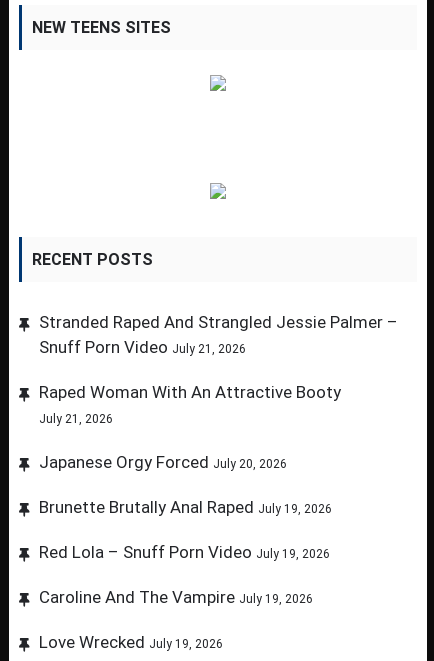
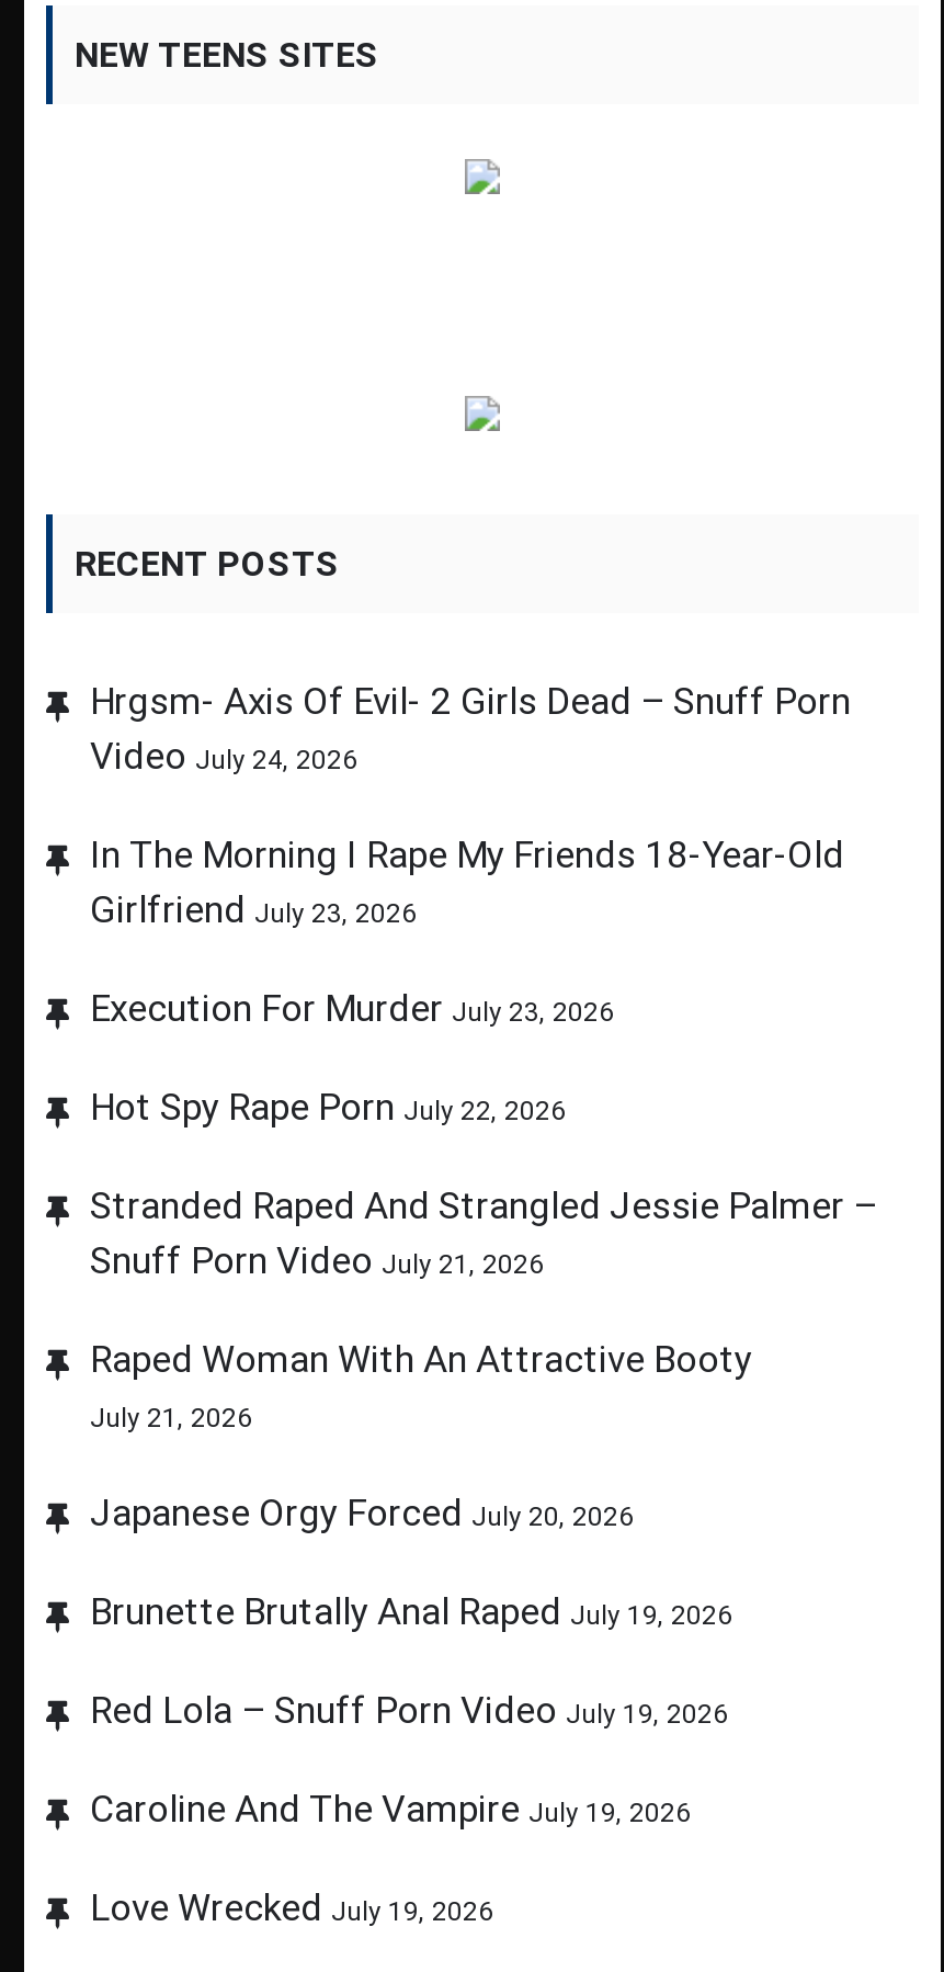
+ Hrgsm- Axis Of Evil- 2 Girls Dead – Snuff Porn
+ Video July 24, 2026
+ In The Morning I Rape My Friends 18-Year-Old
+ Girlfriend July 23, 2026
+ Execution For Murder July 23, 2026
+ Hot Spy Rape Porn July 22, 2026
